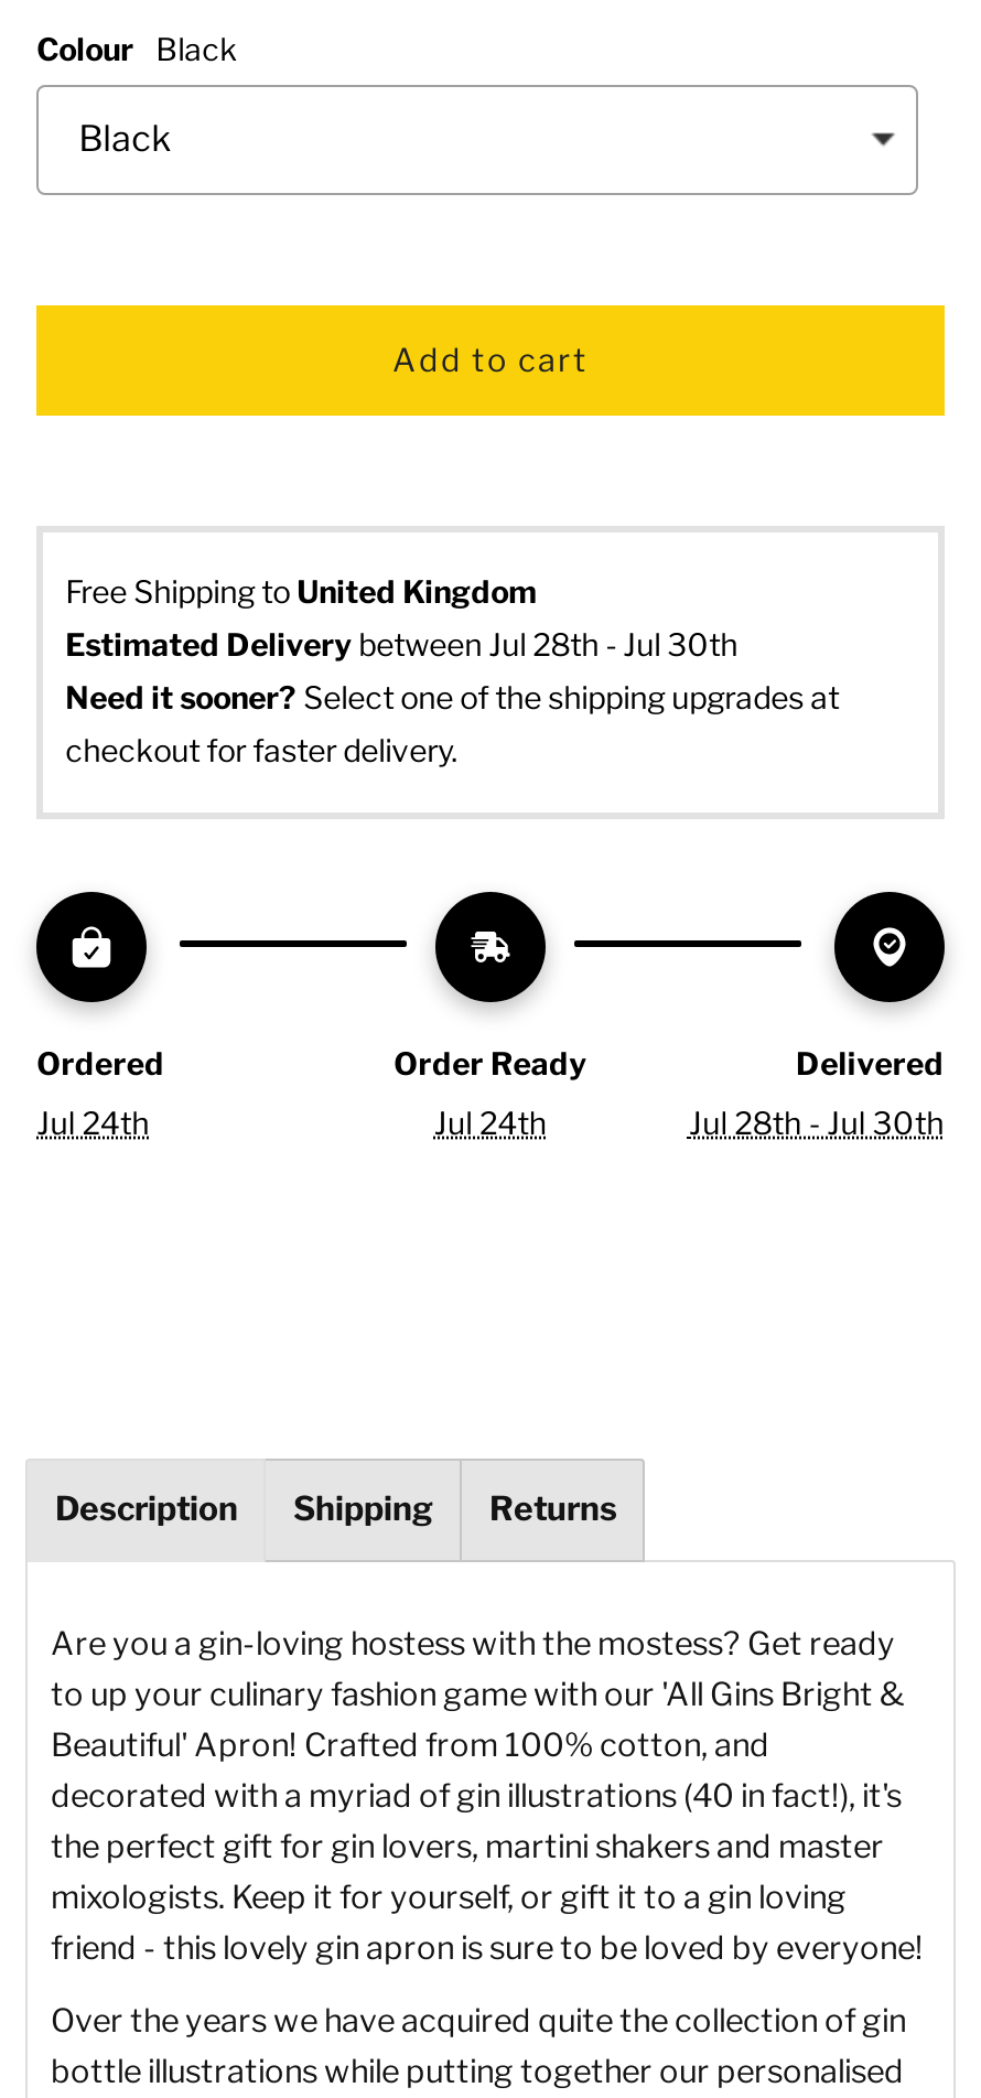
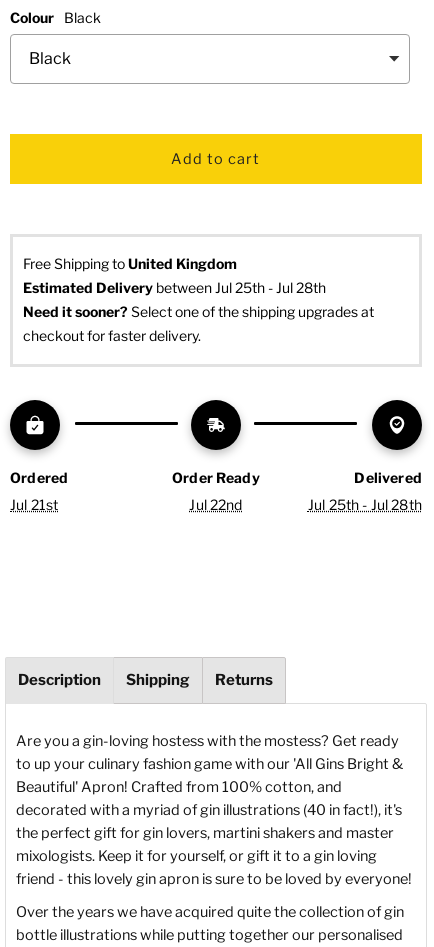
- Estimated Delivery between Jul 28th - Jul 30th
+ Estimated Delivery between Jul 25th - Jul 28th

- Jul 24th
+ Jul 21st

- Jul 24th
+ Jul 22nd

- Jul 28th - Jul 30th
+ Jul 25th - Jul 28th
